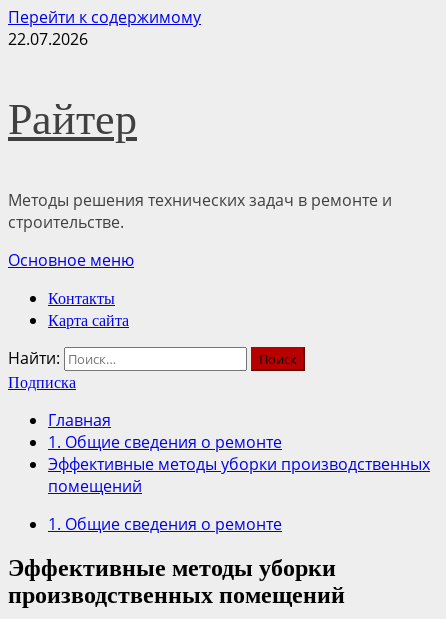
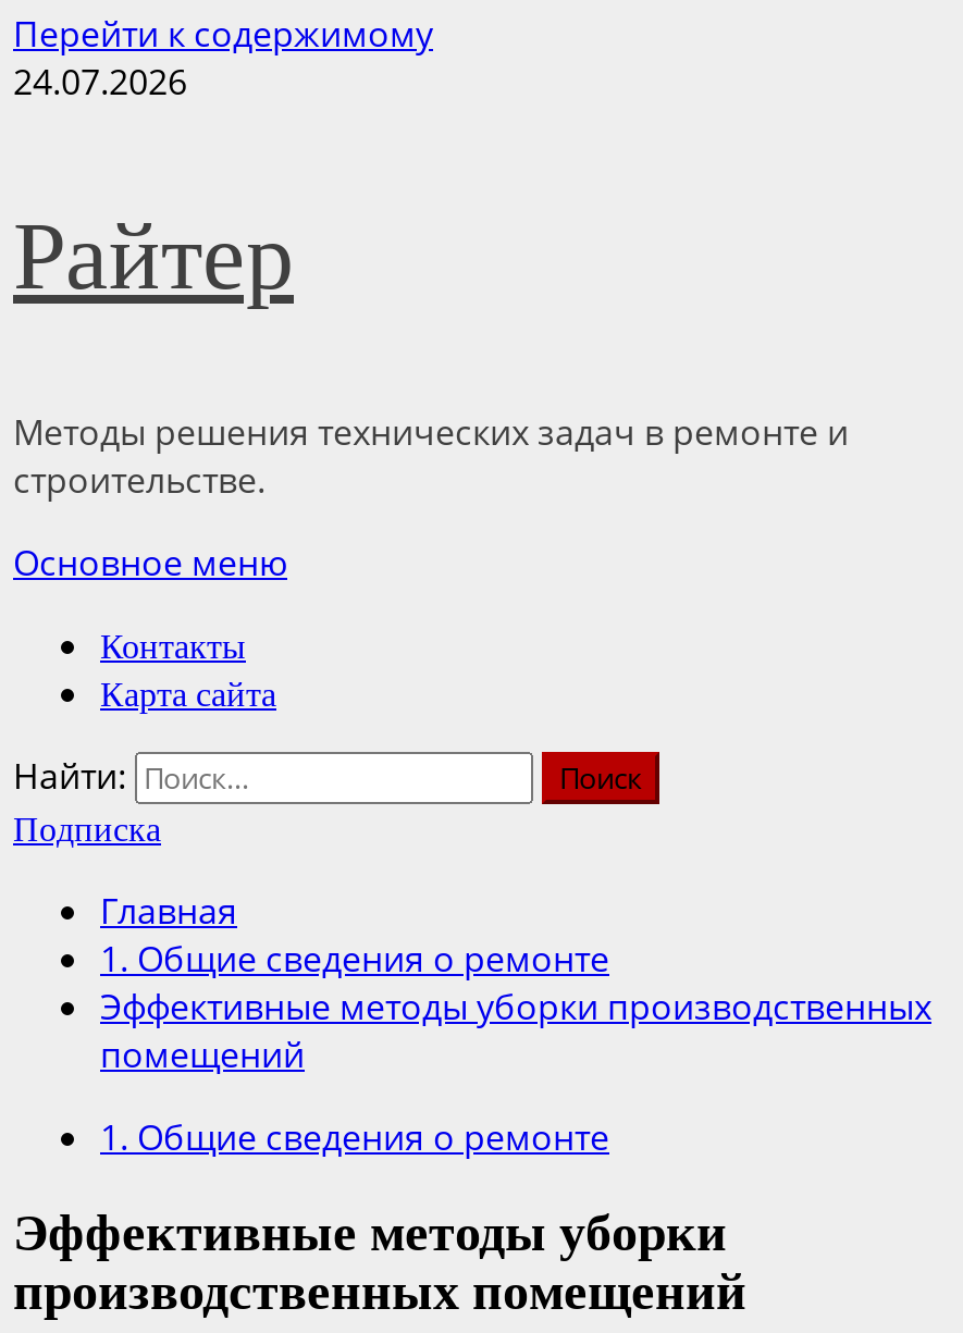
- 22.07.2026
+ 24.07.2026
